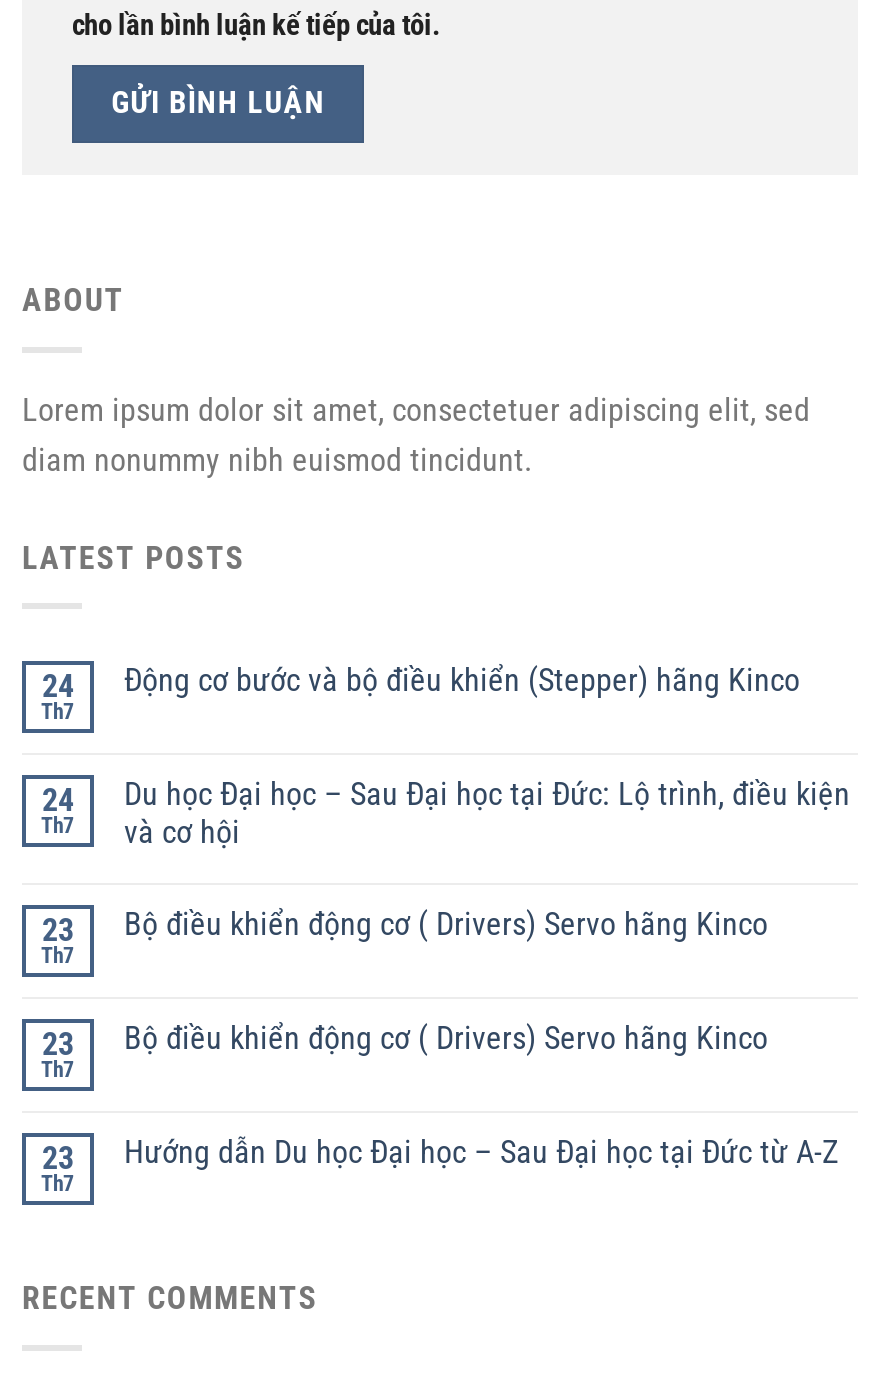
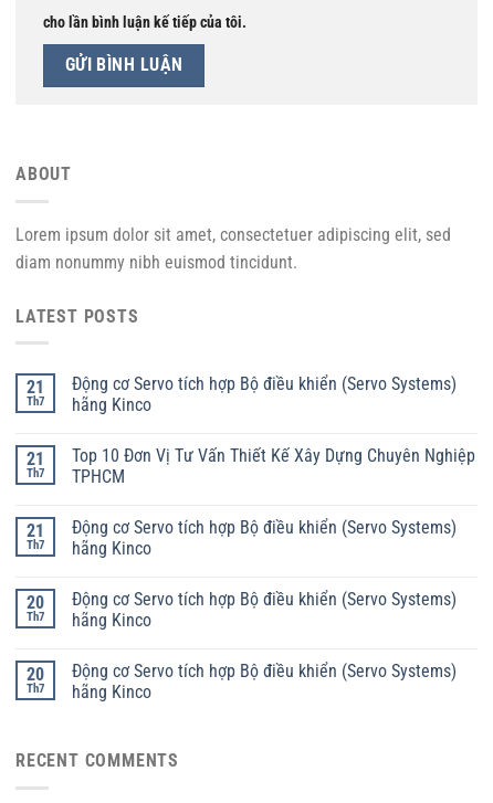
- 24
+ 21

- Động cơ bước và bộ điều khiển (Stepper) hãng Kinco
+ Động cơ Servo tích hợp Bộ điều khiển (Servo Systems)
+ hãng Kinco

- 24
+ 21

- Du học Đại học – Sau Đại học tại Đức: Lộ trình, điều kiện
- và cơ hội
+ Top 10 Đơn Vị Tư Vấn Thiết Kế Xây Dựng Chuyên Nghiệp
+ TPHCM

- 23
+ 21

- Bộ điều khiển động cơ ( Drivers) Servo hãng Kinco
+ Động cơ Servo tích hợp Bộ điều khiển (Servo Systems)
+ hãng Kinco

- 23
+ 20

- Bộ điều khiển động cơ ( Drivers) Servo hãng Kinco
+ Động cơ Servo tích hợp Bộ điều khiển (Servo Systems)
+ hãng Kinco

- 23
+ 20

- Hướng dẫn Du học Đại học – Sau Đại học tại Đức từ A-Z
+ Động cơ Servo tích hợp Bộ điều khiển (Servo Systems)
+ hãng Kinco
